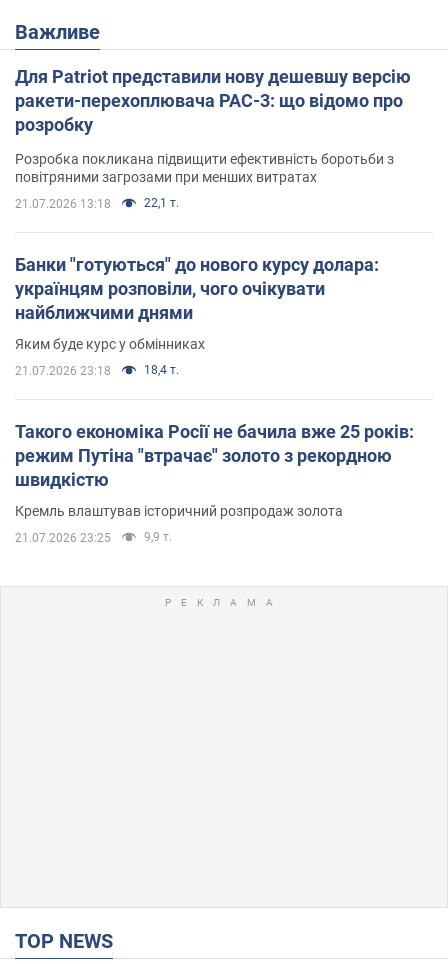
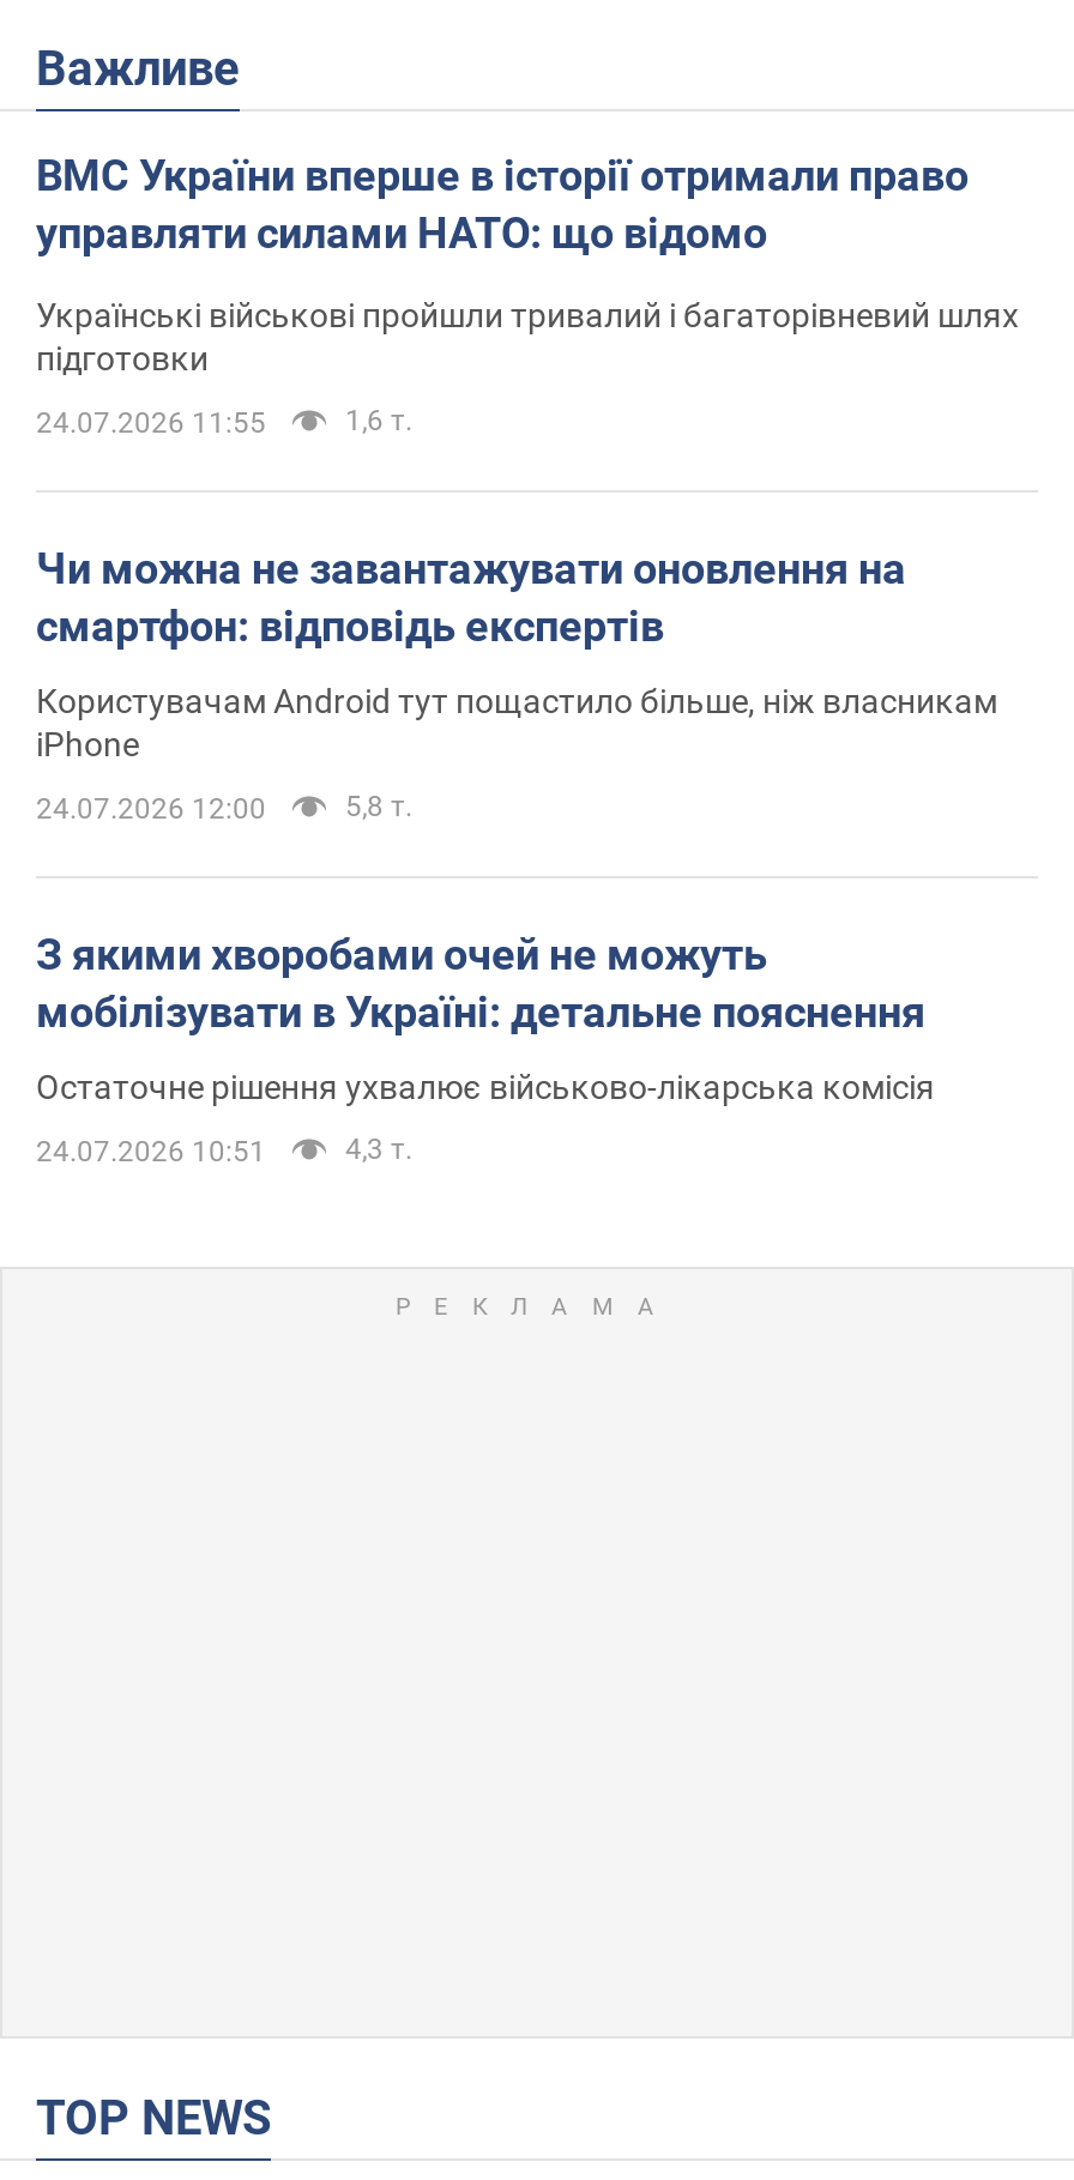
- Для Patriot представили нову дешевшу версію
- ракети-перехоплювача PAC-3: що відомо про
- розробку
+ ВМС України вперше в історії отримали право
+ управляти силами НАТО: що відомо

- Розробка покликана підвищити ефективність боротьби з
- повітряними загрозами при менших витратах
+ Українські військові пройшли тривалий і багаторівневий шлях
+ підготовки

- 21.07.2026 13:18
- 22,1 т.
+ 24.07.2026 11:55
+ 1,6 т.

- Банки "готуються" до нового курсу долара:
- українцям розповіли, чого очікувати
- найближчими днями
+ Чи можна не завантажувати оновлення на
+ смартфон: відповідь експертів

- Яким буде курс у обмінниках
+ Користувачам Android тут пощастило більше, ніж власникам
+ iPhone

- 21.07.2026 23:18
- 18,4 т.
+ 24.07.2026 12:00
+ 5,8 т.

- Такого економіка Росії не бачила вже 25 років:
- режим Путіна "втрачає" золото з рекордною
- швидкістю
+ З якими хворобами очей не можуть
+ мобілізувати в Україні: детальне пояснення

- Кремль влаштував історичний розпродаж золота
+ Остаточне рішення ухвалює військово-лікарська комісія

- 21.07.2026 23:25
- 9,9 т.
+ 24.07.2026 10:51
+ 4,3 т.
